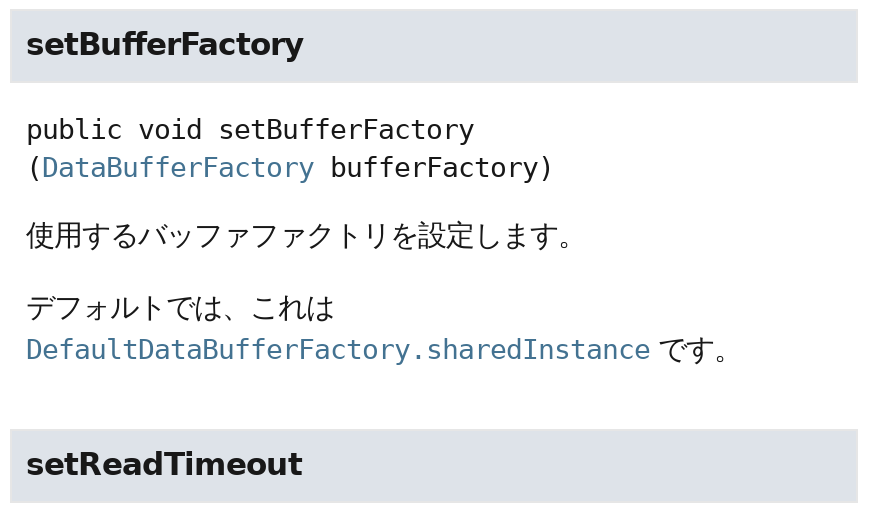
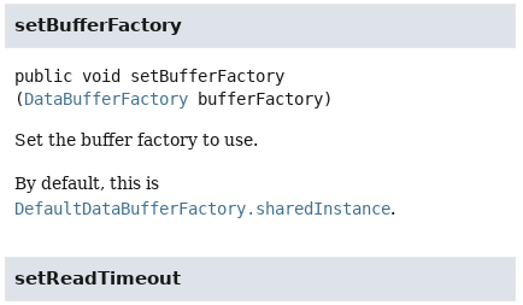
- 使用するバッファファクトリを設定します。
+ Set the buffer factory to use.

- デフォルトでは、これは
- DefaultDataBufferFactory.sharedInstanceです。
+ By default, this is
+ DefaultDataBufferFactory.sharedInstance.
